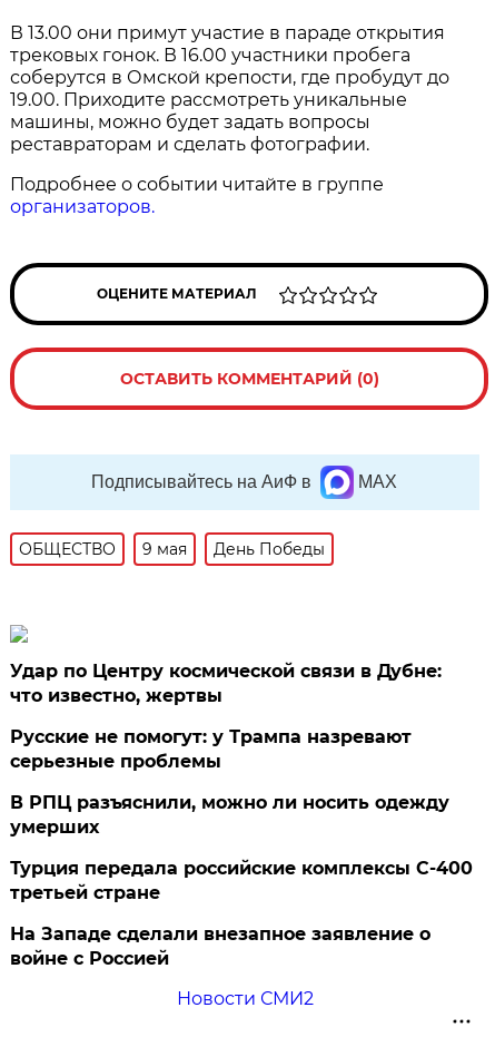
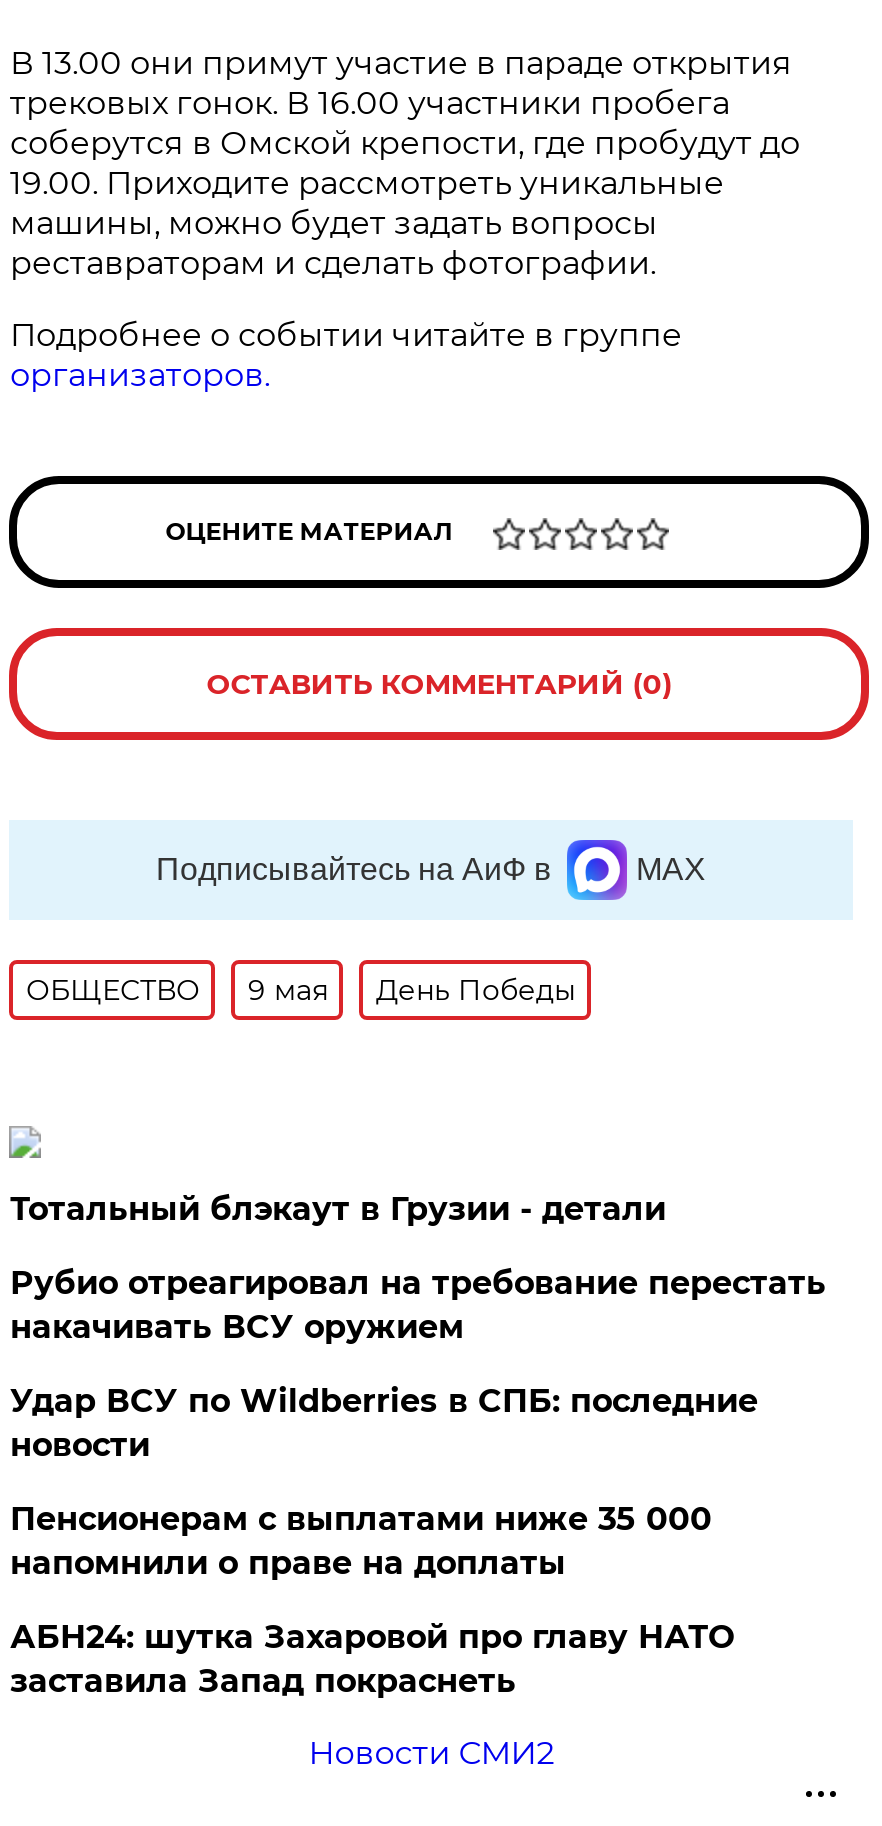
- Удар по Центру космической связи в Дубне:
- что известно, жертвы
+ Тотальный блэкаут в Грузии - детали

- Русские не помогут: у Трампа назревают
- серьезные проблемы
+ Рубио отреагировал на требование перестать
+ накачивать ВСУ оружием

- В РПЦ разъяснили, можно ли носить одежду
- умерших
+ Удар ВСУ по Wildberries в СПБ: последние
+ новости

- Турция передала российские комплексы С-400
- третьей стране
+ Пенсионерам с выплатами ниже 35 000
+ напомнили о праве на доплаты

- На Западе сделали внезапное заявление о
- войне с Россией
+ АБН24: шутка Захаровой про главу НАТО
+ заставила Запад покраснеть
